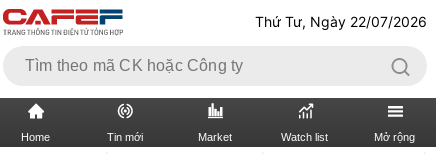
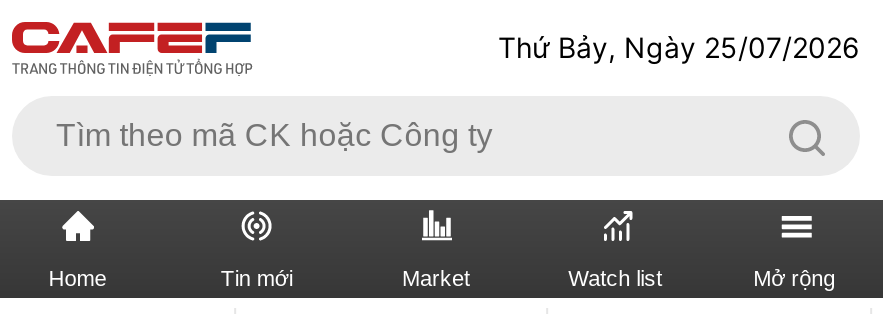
- Thứ Tư, Ngày 22/07/2026
+ Thứ Bảy, Ngày 25/07/2026
